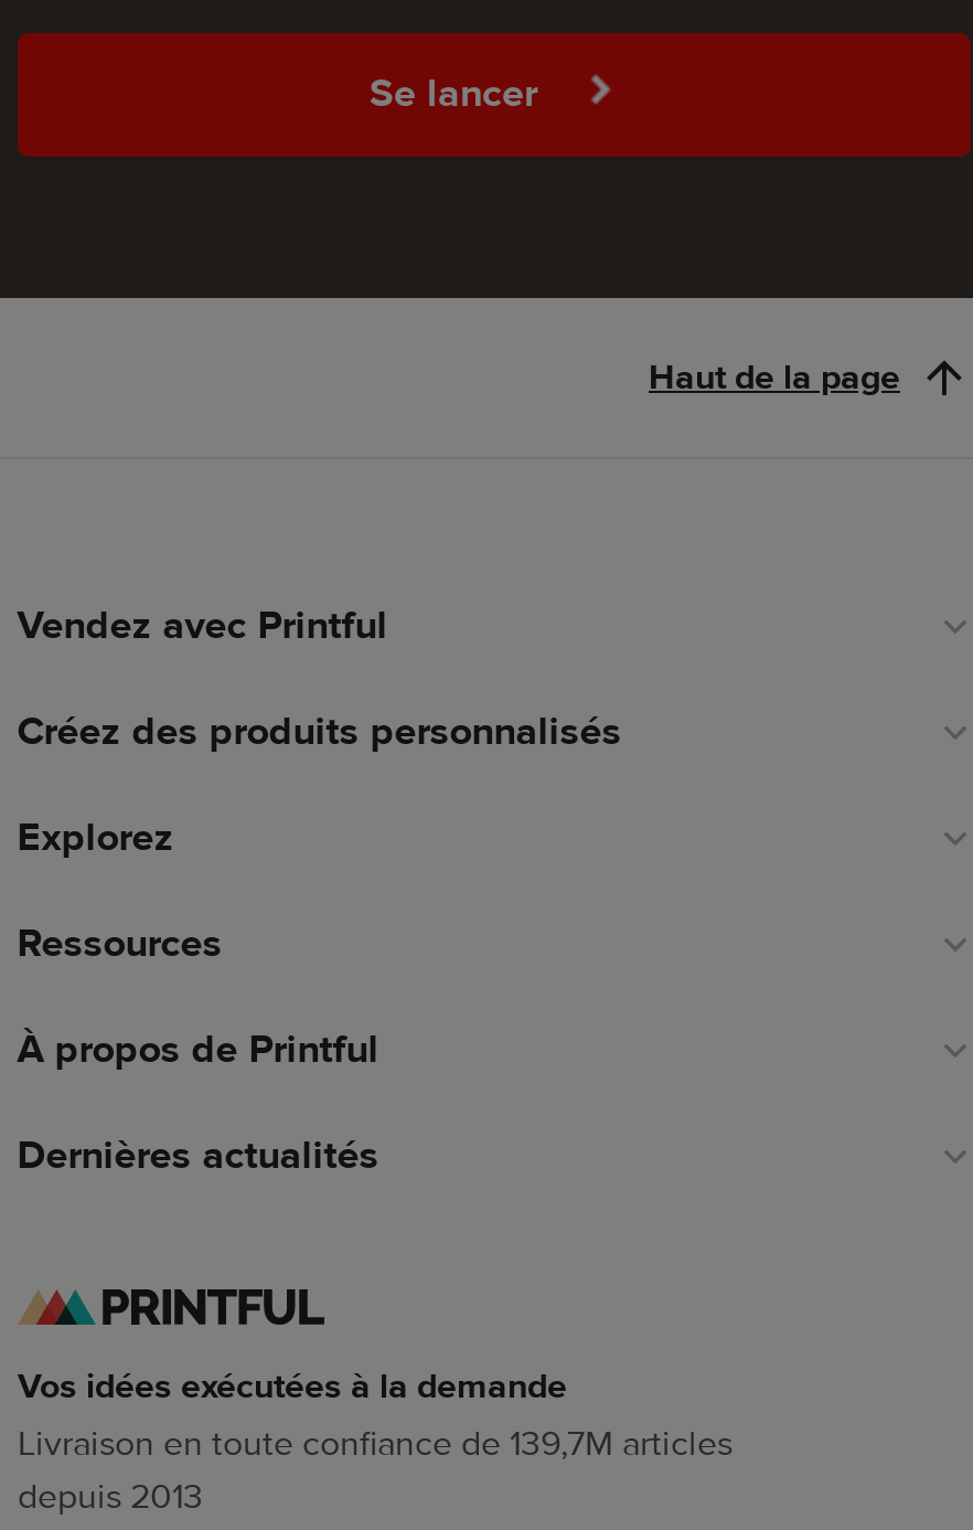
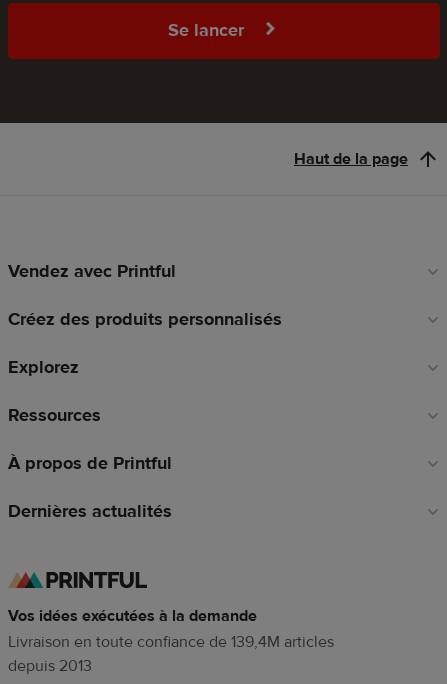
- Livraison en toute confiance de 139,7M articles
+ Livraison en toute confiance de 139,4M articles
